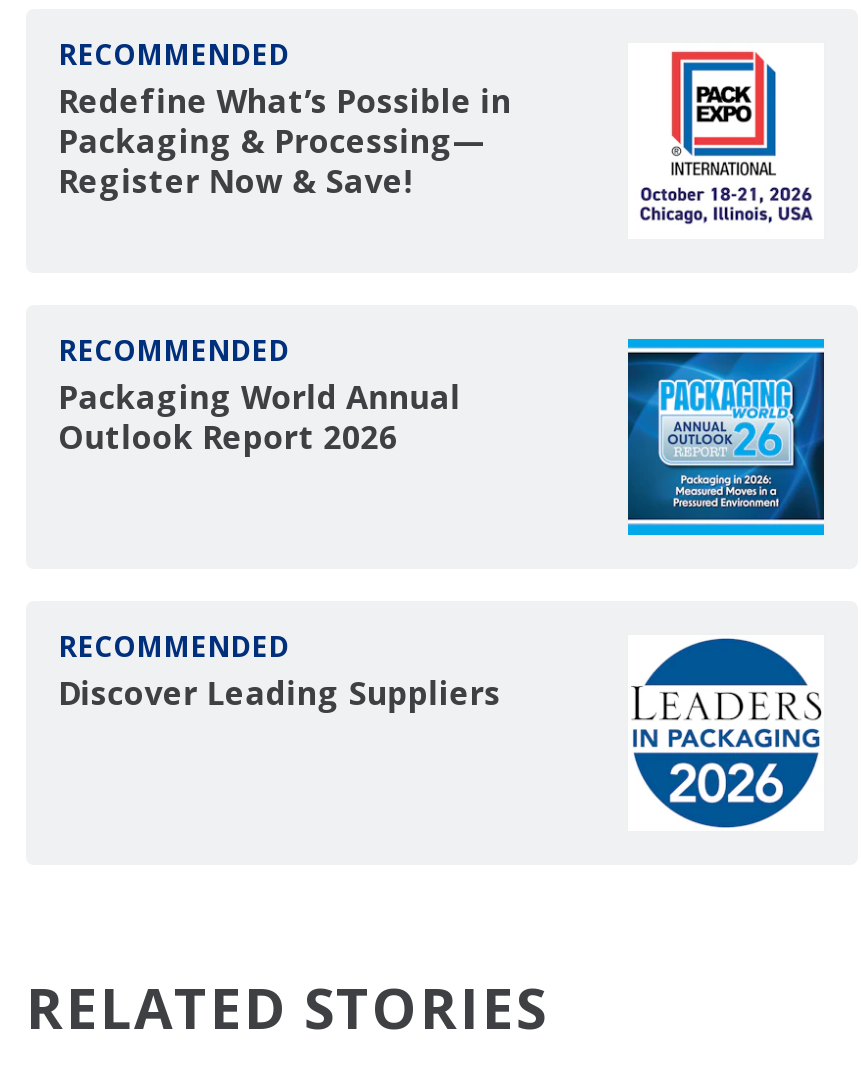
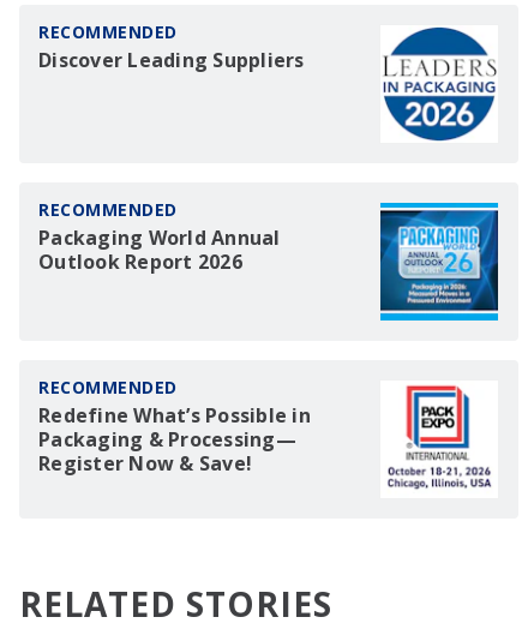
moved down: Redefine What’s Possible in | Packaging & Processing— | Register Now & Save!

moved up: [image]

moved up: Discover Leading Suppliers
